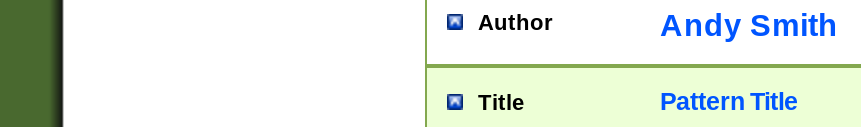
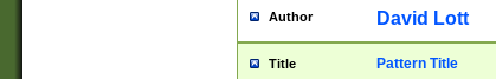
- Andy Smith
+ David Lott
